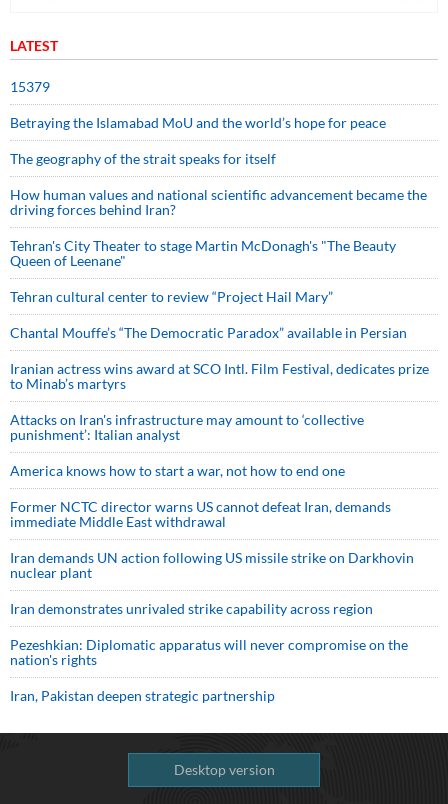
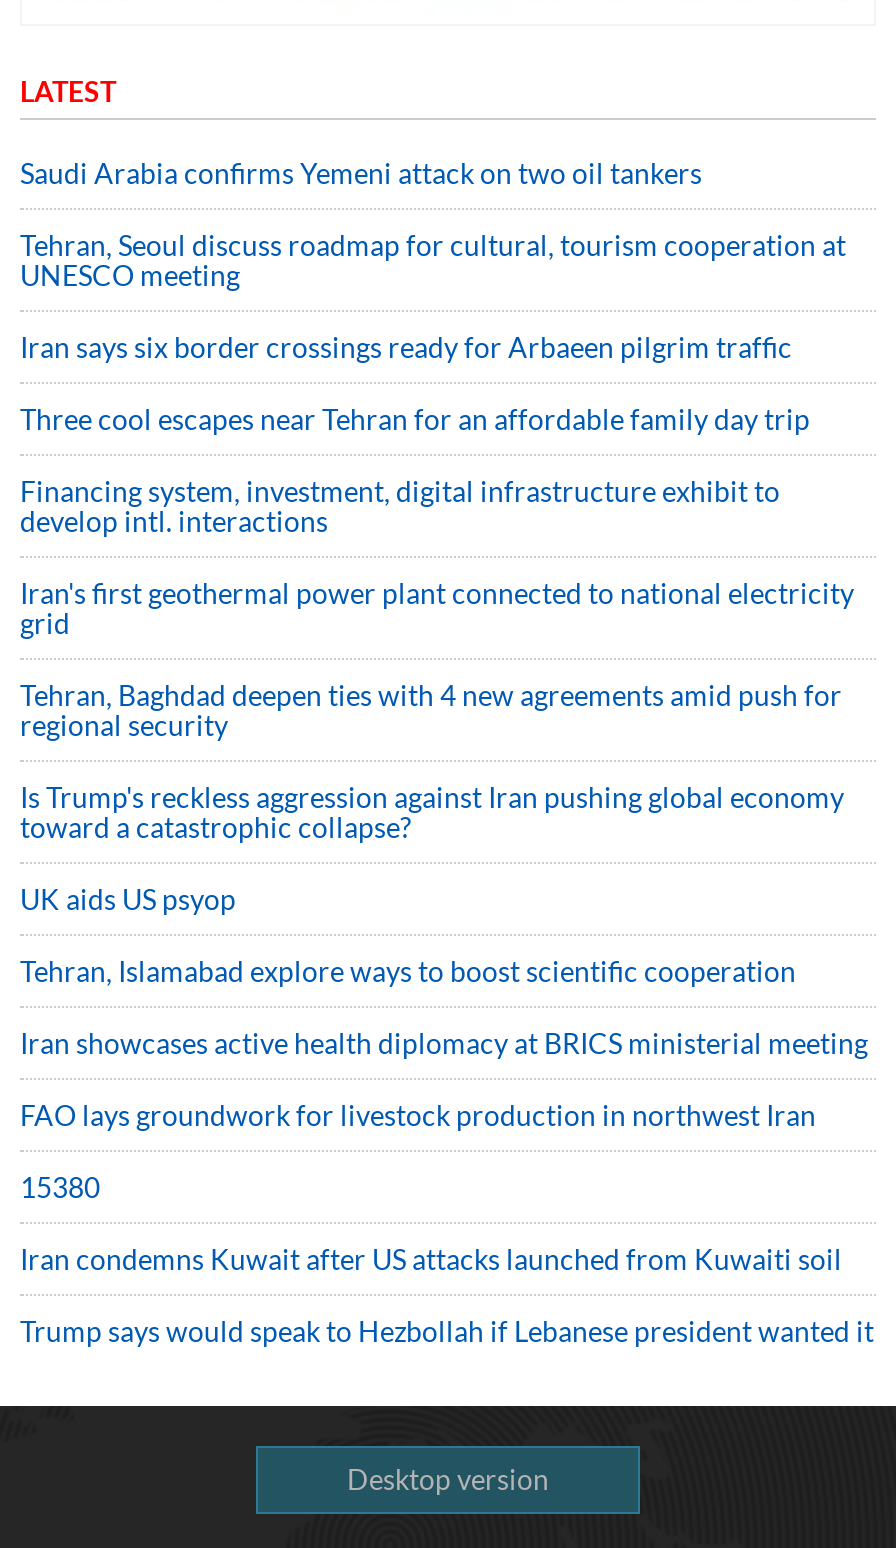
- 15379
+ Saudi Arabia confirms Yemeni attack on two oil tankers

- Betraying the Islamabad MoU and the world’s hope for peace
+ Tehran, Seoul discuss roadmap for cultural, tourism cooperation at
+ UNESCO meeting

- The geography of the strait speaks for itself
+ Iran says six border crossings ready for Arbaeen pilgrim traffic

- How human values and national scientific advancement became the
- driving forces behind Iran?
+ Three cool escapes near Tehran for an affordable family day trip

- Tehran's City Theater to stage Martin McDonagh's "The Beauty
- Queen of Leenane"
+ Financing system, investment, digital infrastructure exhibit to
+ develop intl. interactions

- Tehran cultural center to review “Project Hail Mary”
+ Iran's first geothermal power plant connected to national electricity
+ grid

- Chantal Mouffe’s “The Democratic Paradox” available in Persian
+ Tehran, Baghdad deepen ties with 4 new agreements amid push for
+ regional security

- Iranian actress wins award at SCO Intl. Film Festival, dedicates prize
- to Minab’s martyrs
+ Is Trump's reckless aggression against Iran pushing global economy
+ toward a catastrophic collapse?

- Attacks on Iran's infrastructure may amount to ‘collective
- punishment’: Italian analyst
+ UK aids US psyop

- America knows how to start a war, not how to end one
+ Tehran, Islamabad explore ways to boost scientific cooperation

- Former NCTC director warns US cannot defeat Iran, demands
- immediate Middle East withdrawal
+ Iran showcases active health diplomacy at BRICS ministerial meeting

- Iran demands UN action following US missile strike on Darkhovin
- nuclear plant
+ FAO lays groundwork for livestock production in northwest Iran

- Iran demonstrates unrivaled strike capability across region
+ 15380

- Pezeshkian: Diplomatic apparatus will never compromise on the
- nation's rights
+ Iran condemns Kuwait after US attacks launched from Kuwaiti soil

- Iran, Pakistan deepen strategic partnership
+ Trump says would speak to Hezbollah if Lebanese president wanted it
